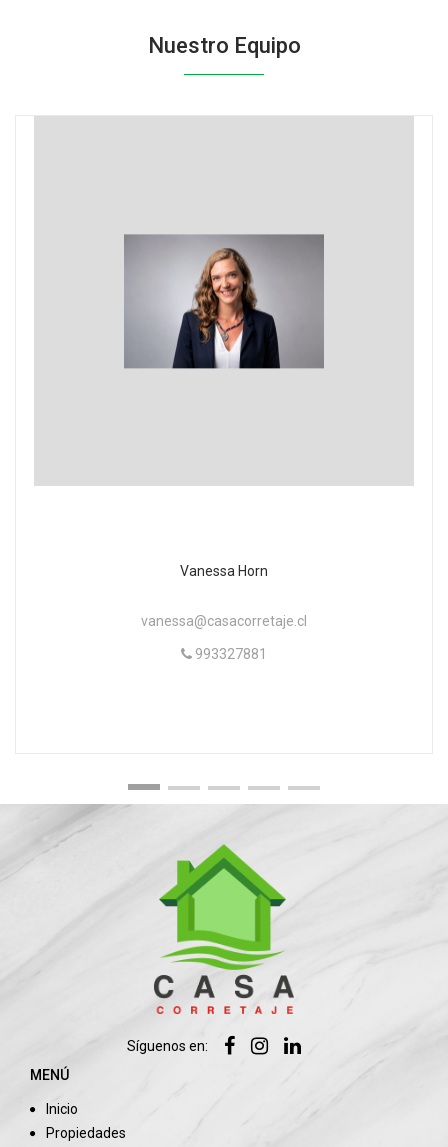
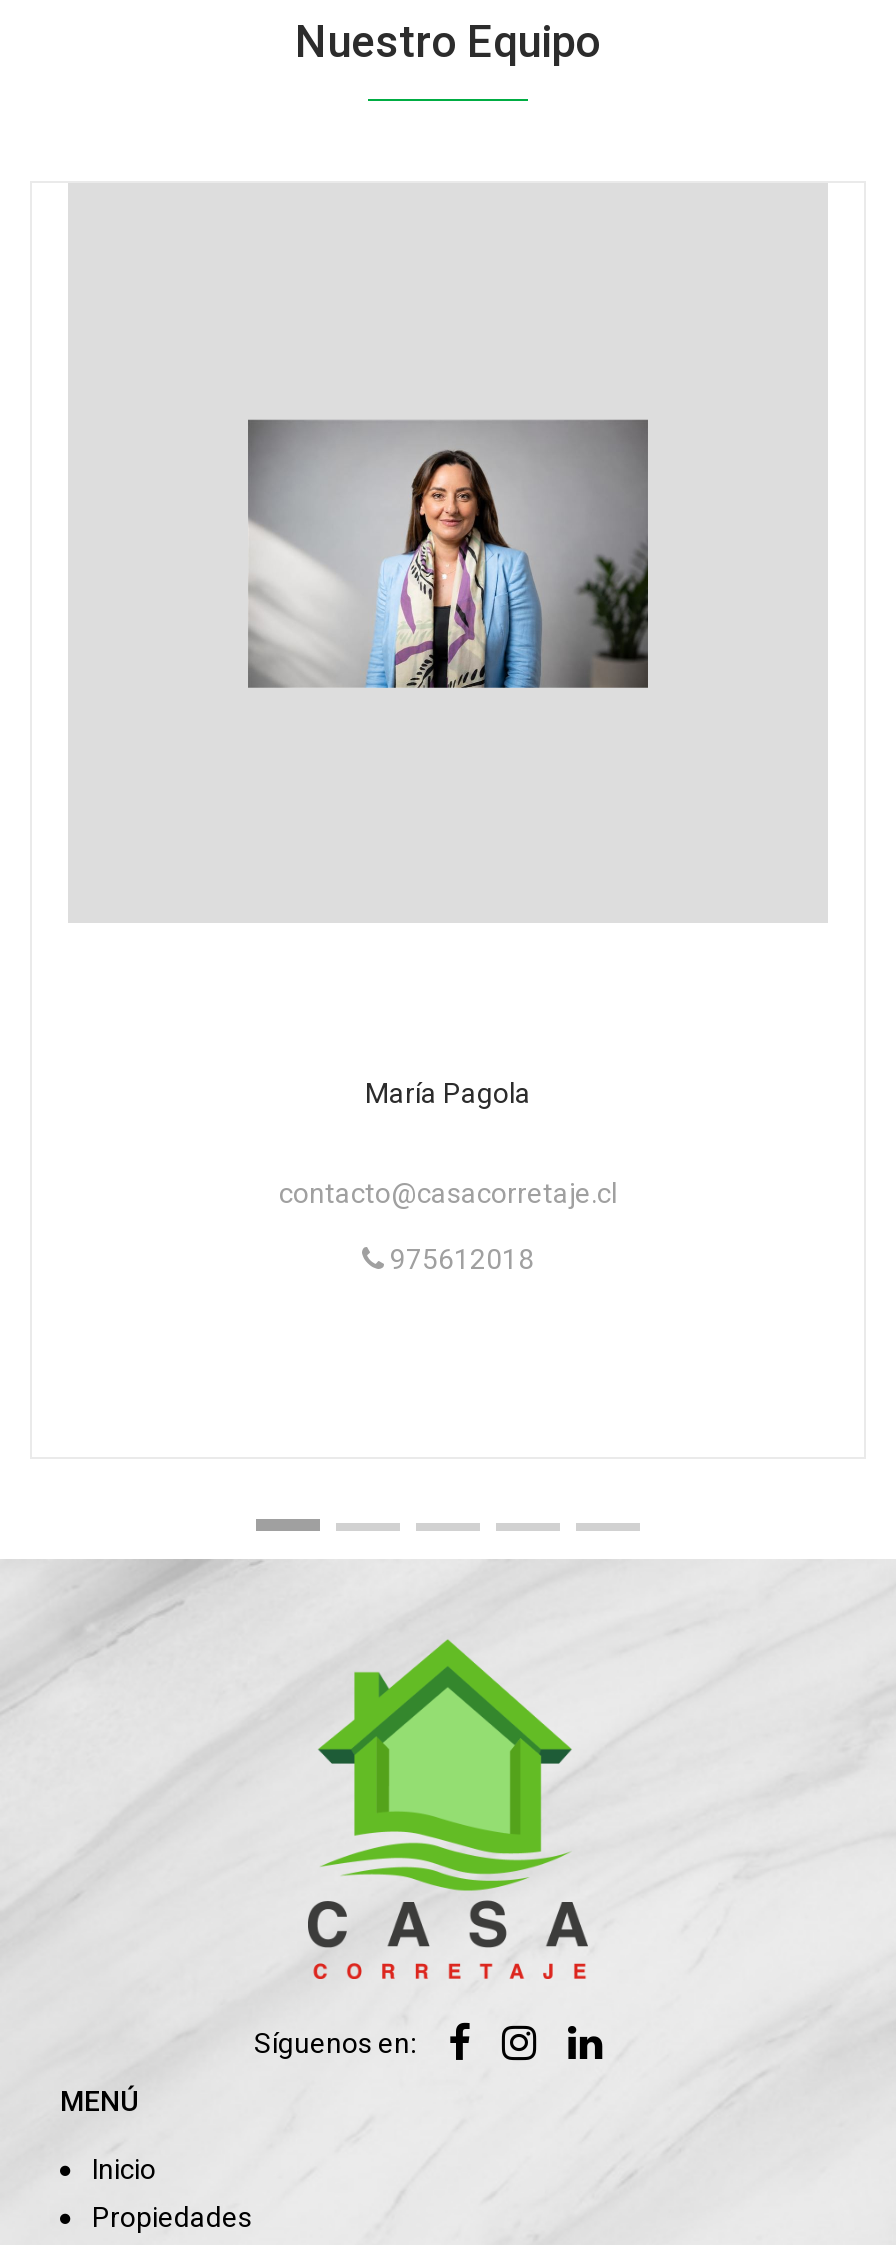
- [image]
+ [image]

- Vanessa Horn
+ María Pagola

- vanessa@casacorretaje.cl
+ contacto@casacorretaje.cl

- 993327881
+ 975612018
